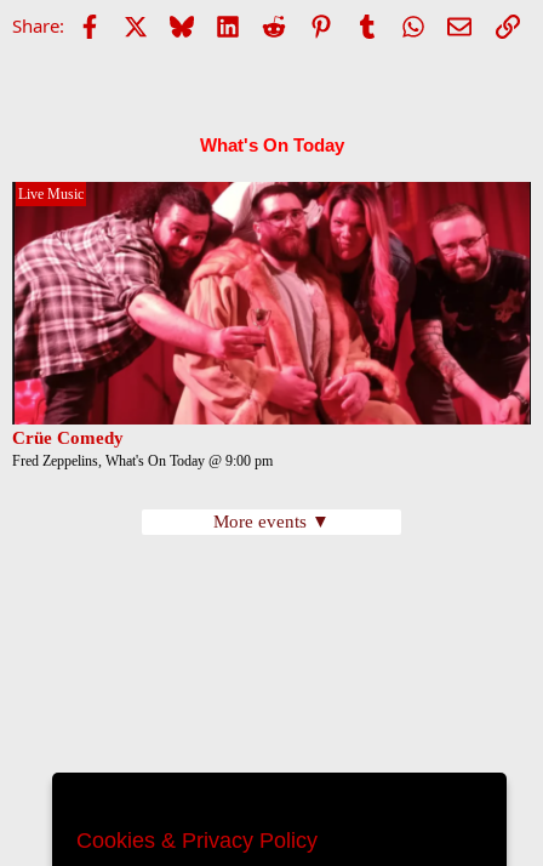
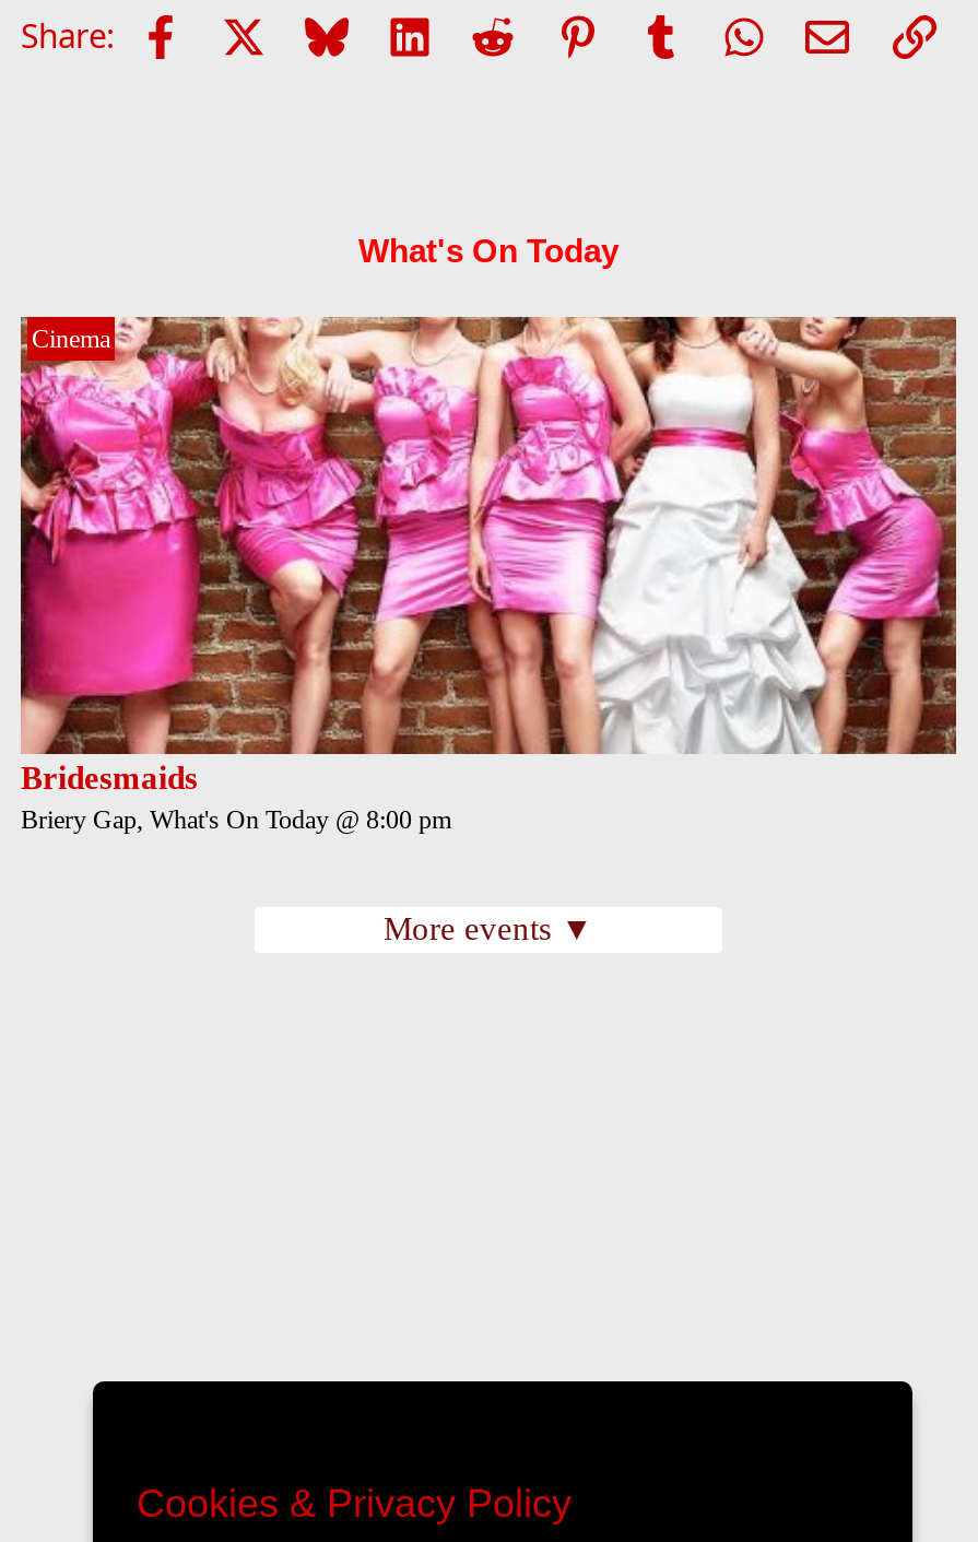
- [image]
- Live Music
+ [image]
+ Cinema

- Crüe Comedy
- Fred Zeppelins, What's On Today @ 9:00 pm
+ Bridesmaids
+ Briery Gap, What's On Today @ 8:00 pm
